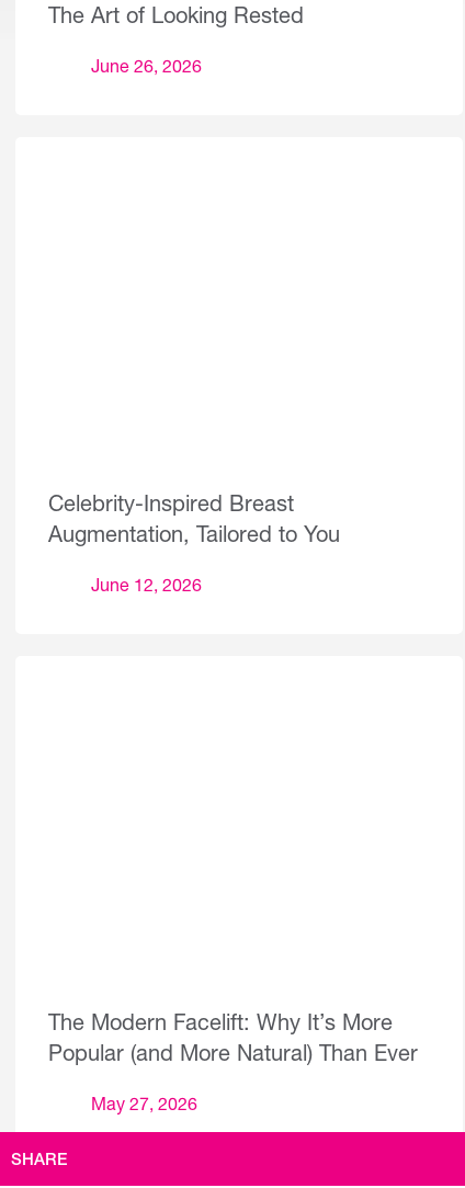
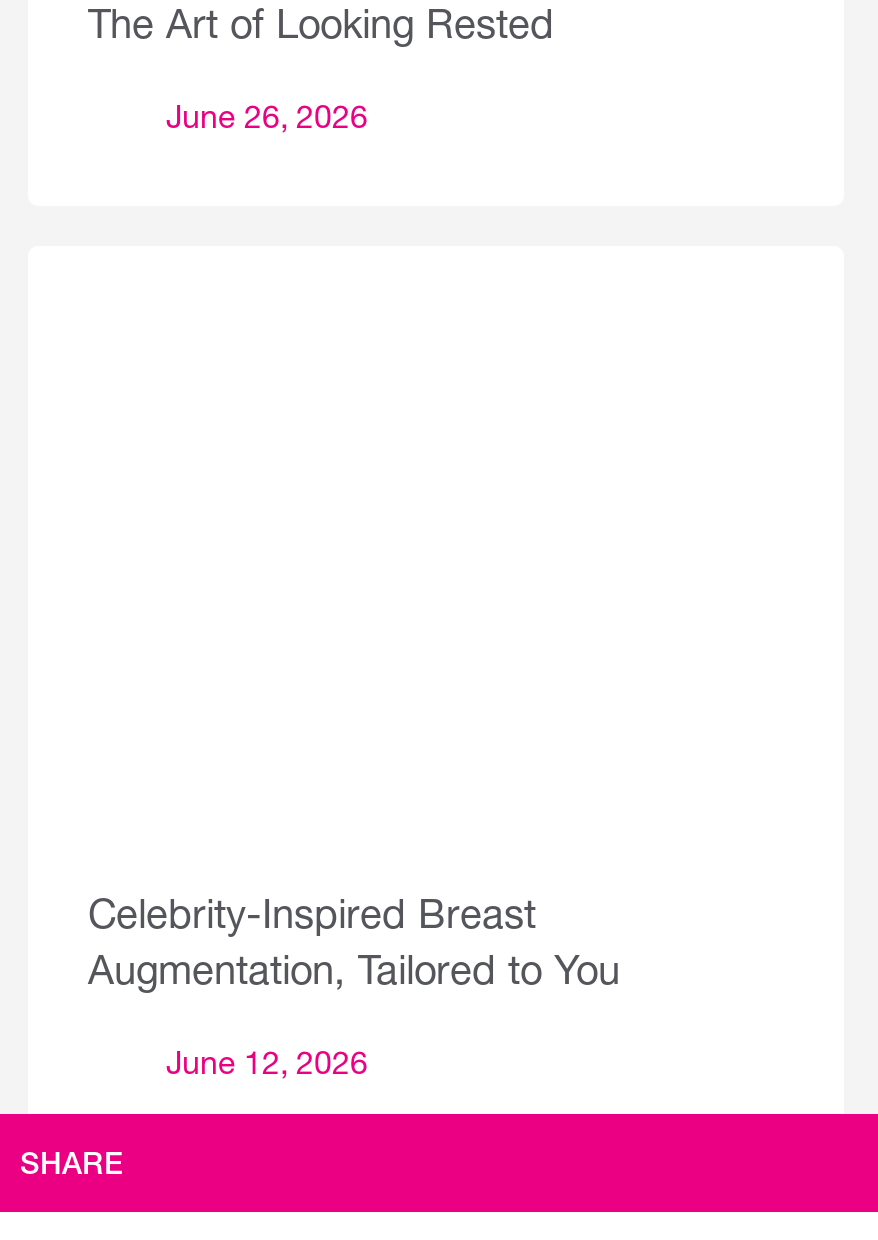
- The Modern Facelift: Why It’s More
- Popular (and More Natural) Than Ever
- May 27, 2026
